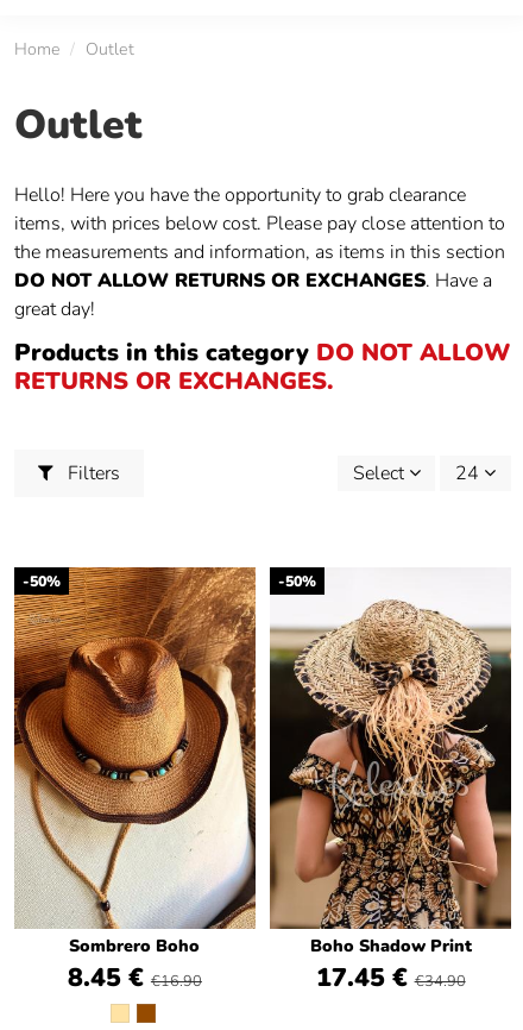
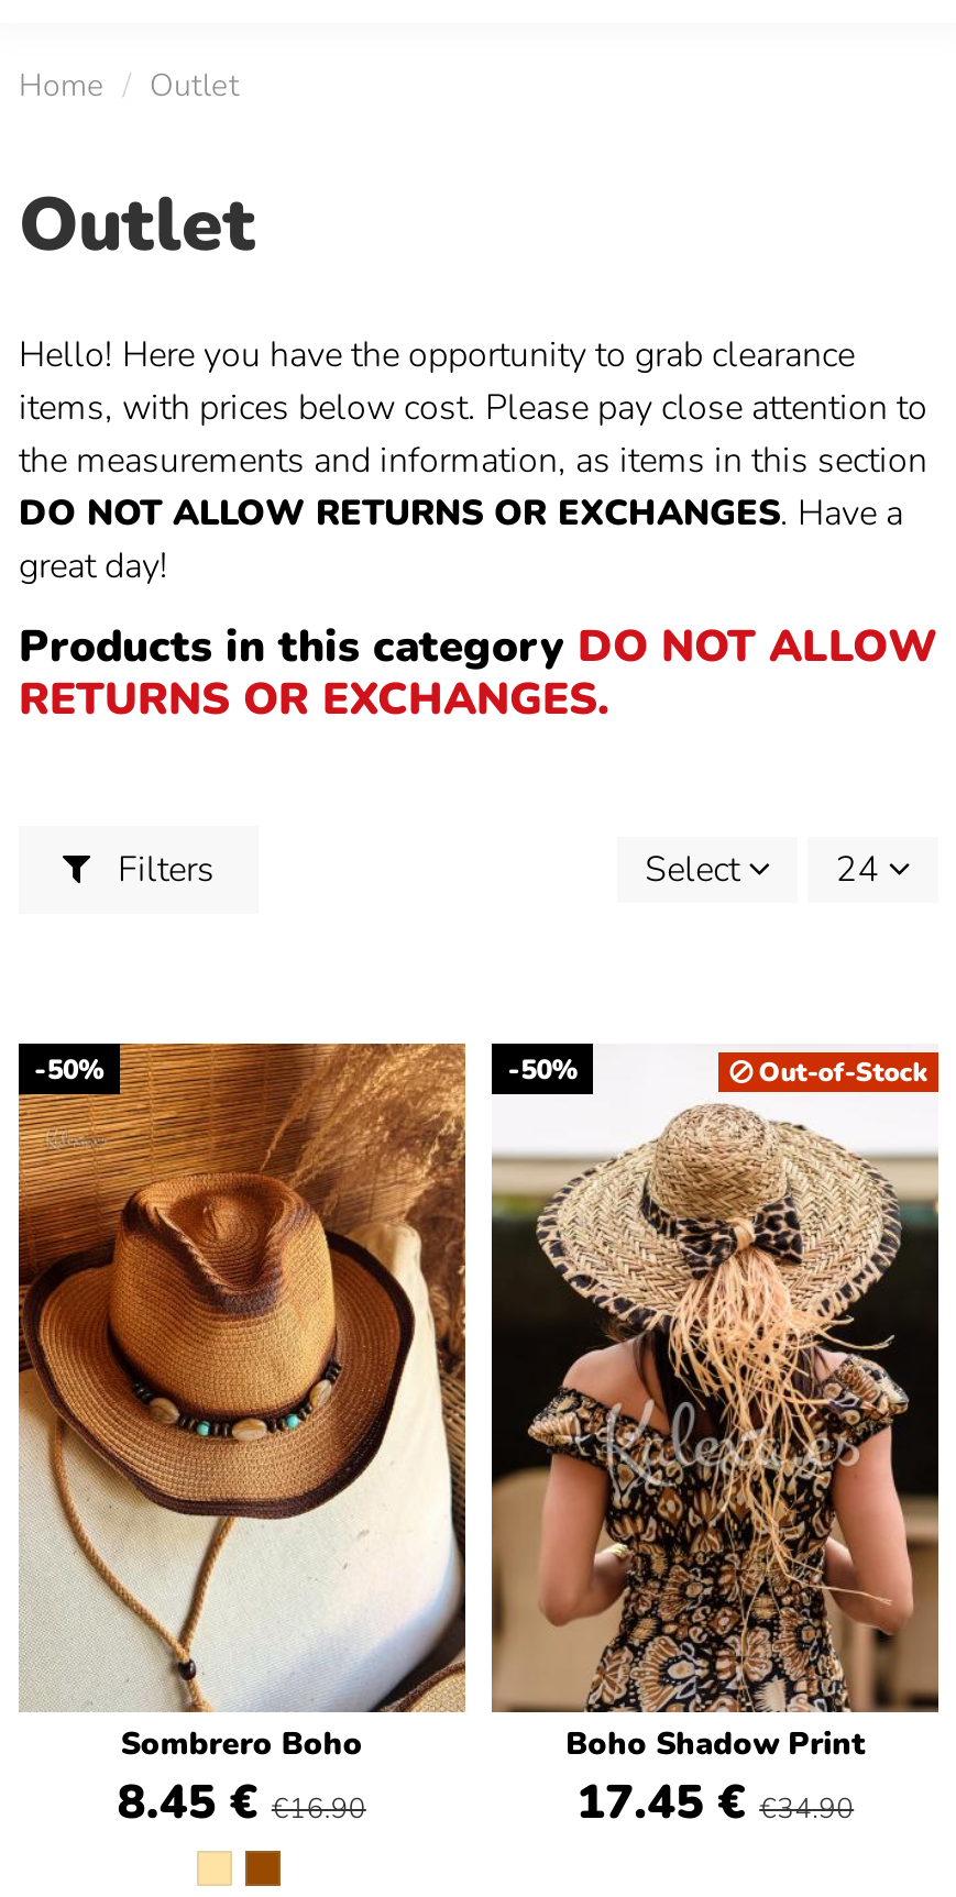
+ Out-of-Stock
